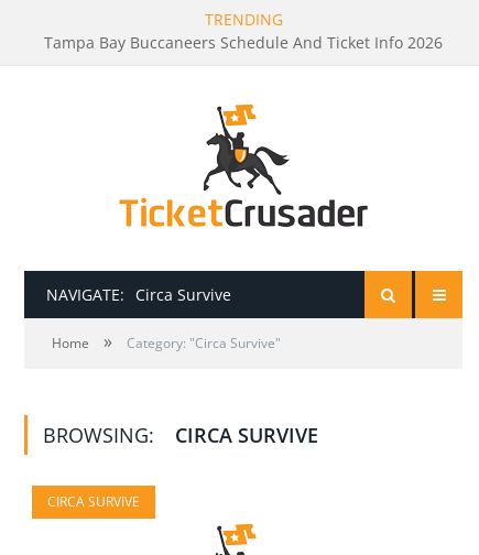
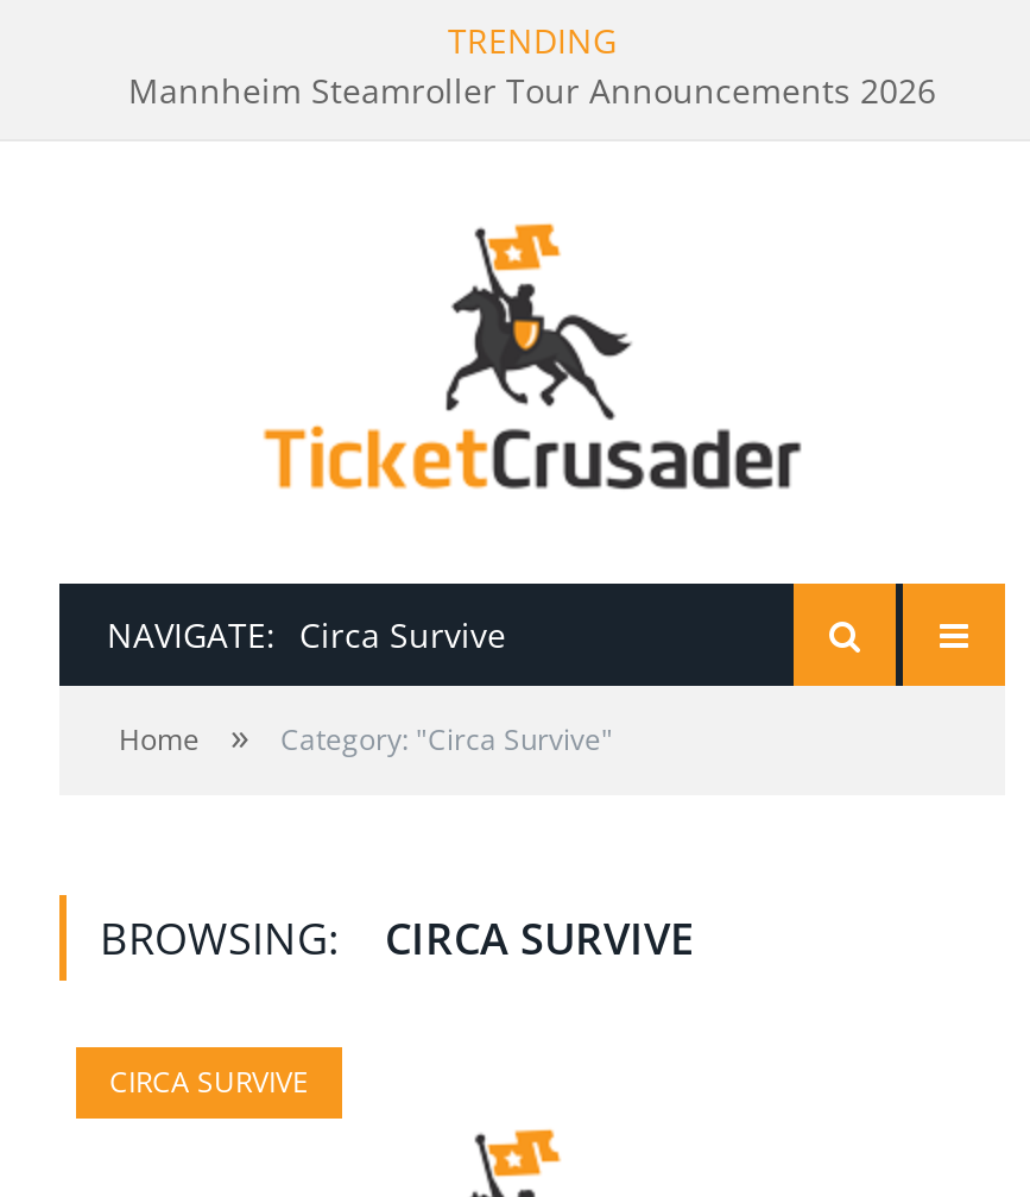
- Tampa Bay Buccaneers Schedule And Ticket Info 2026
+ Mannheim Steamroller Tour Announcements 2026
